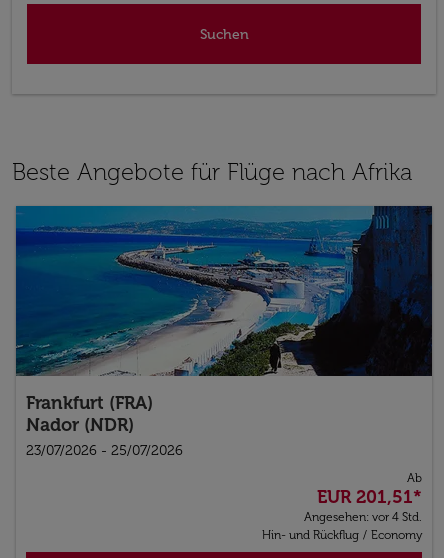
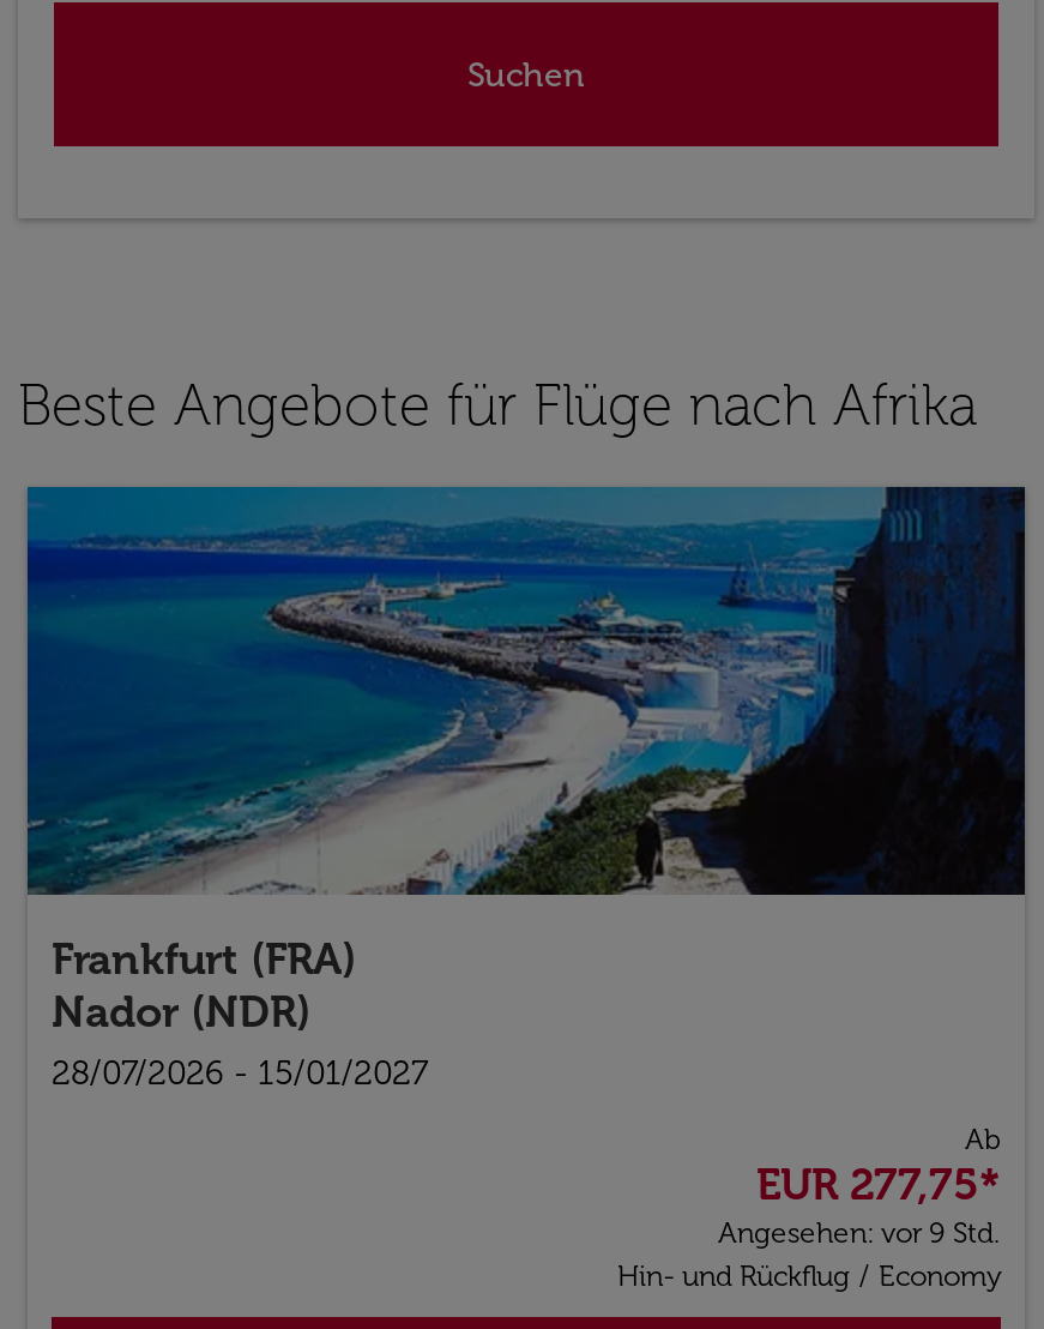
- 23/07/2026 - 25/07/2026
+ 28/07/2026 - 15/01/2027

- EUR 201,51*
+ EUR 277,75*

- Angesehen: vor 4 Std.
+ Angesehen: vor 9 Std.
